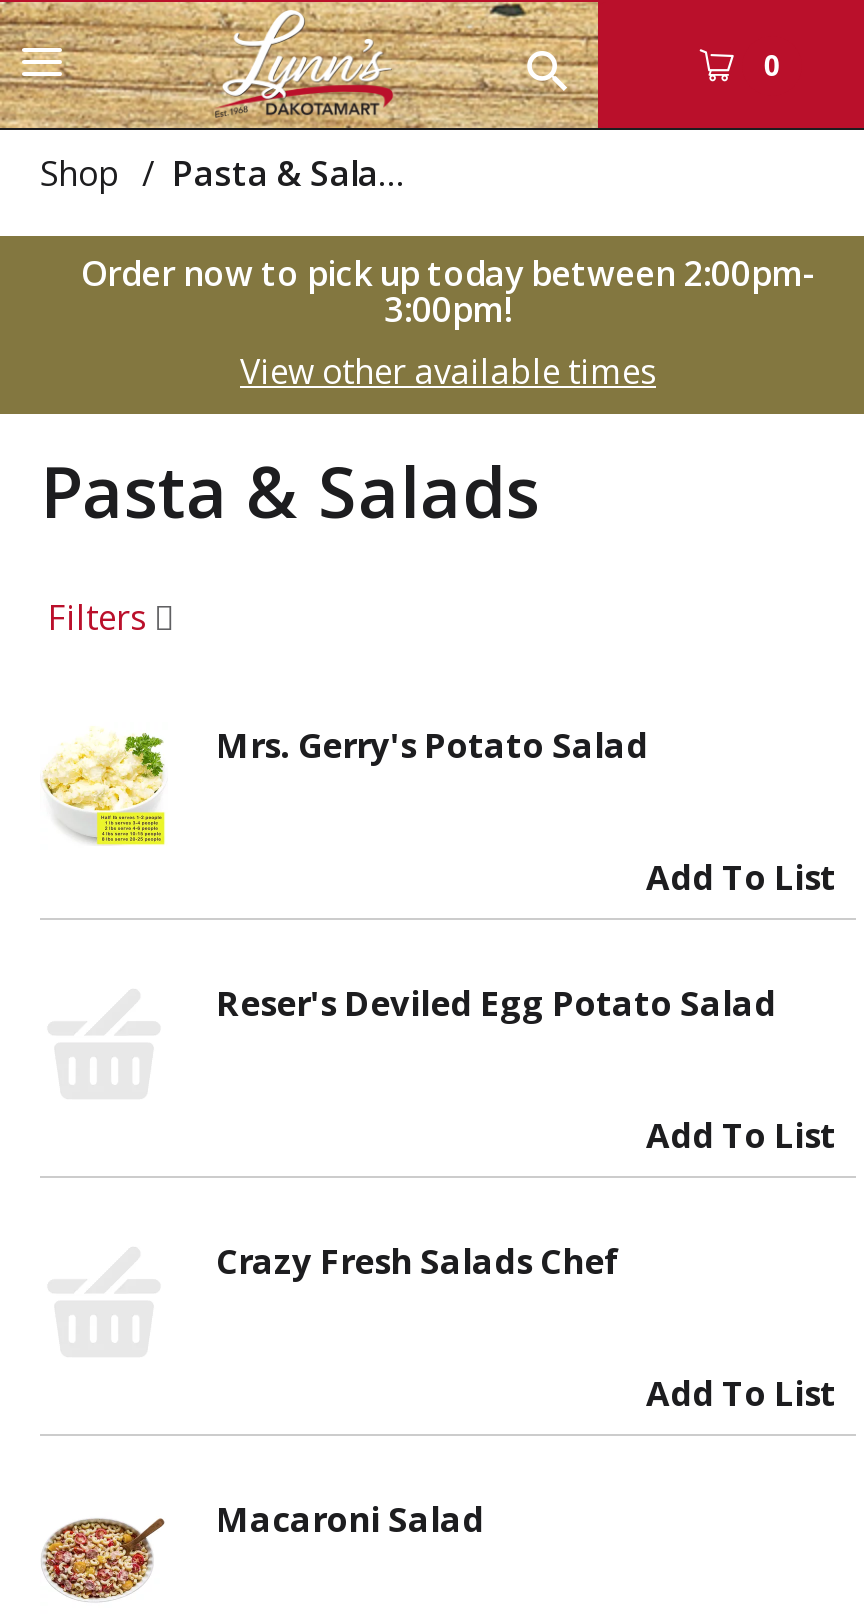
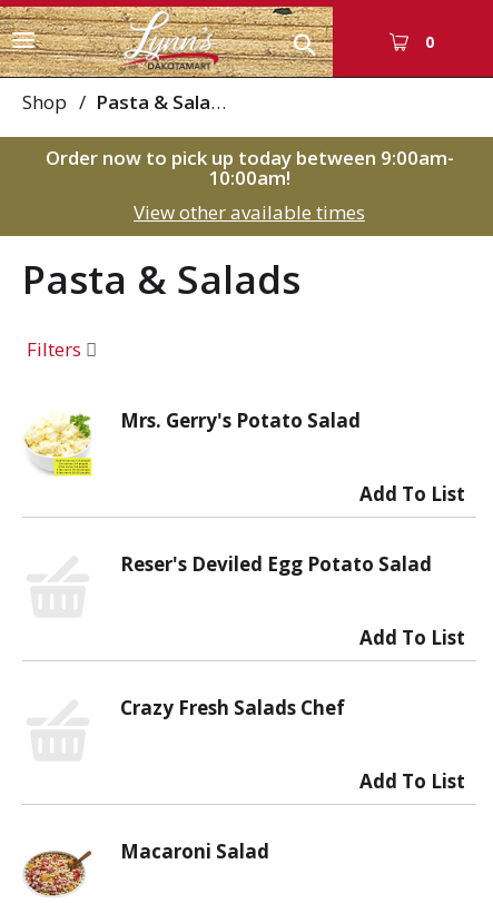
- Order now to pick up today between 2:00pm-
- 3:00pm!
+ Order now to pick up today between 9:00am-
+ 10:00am!
